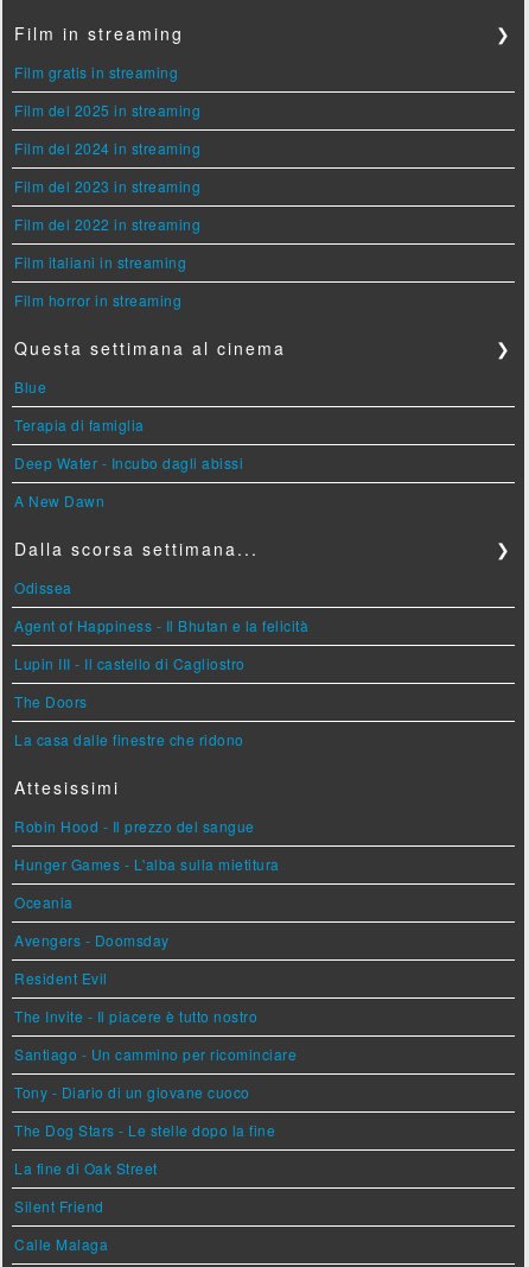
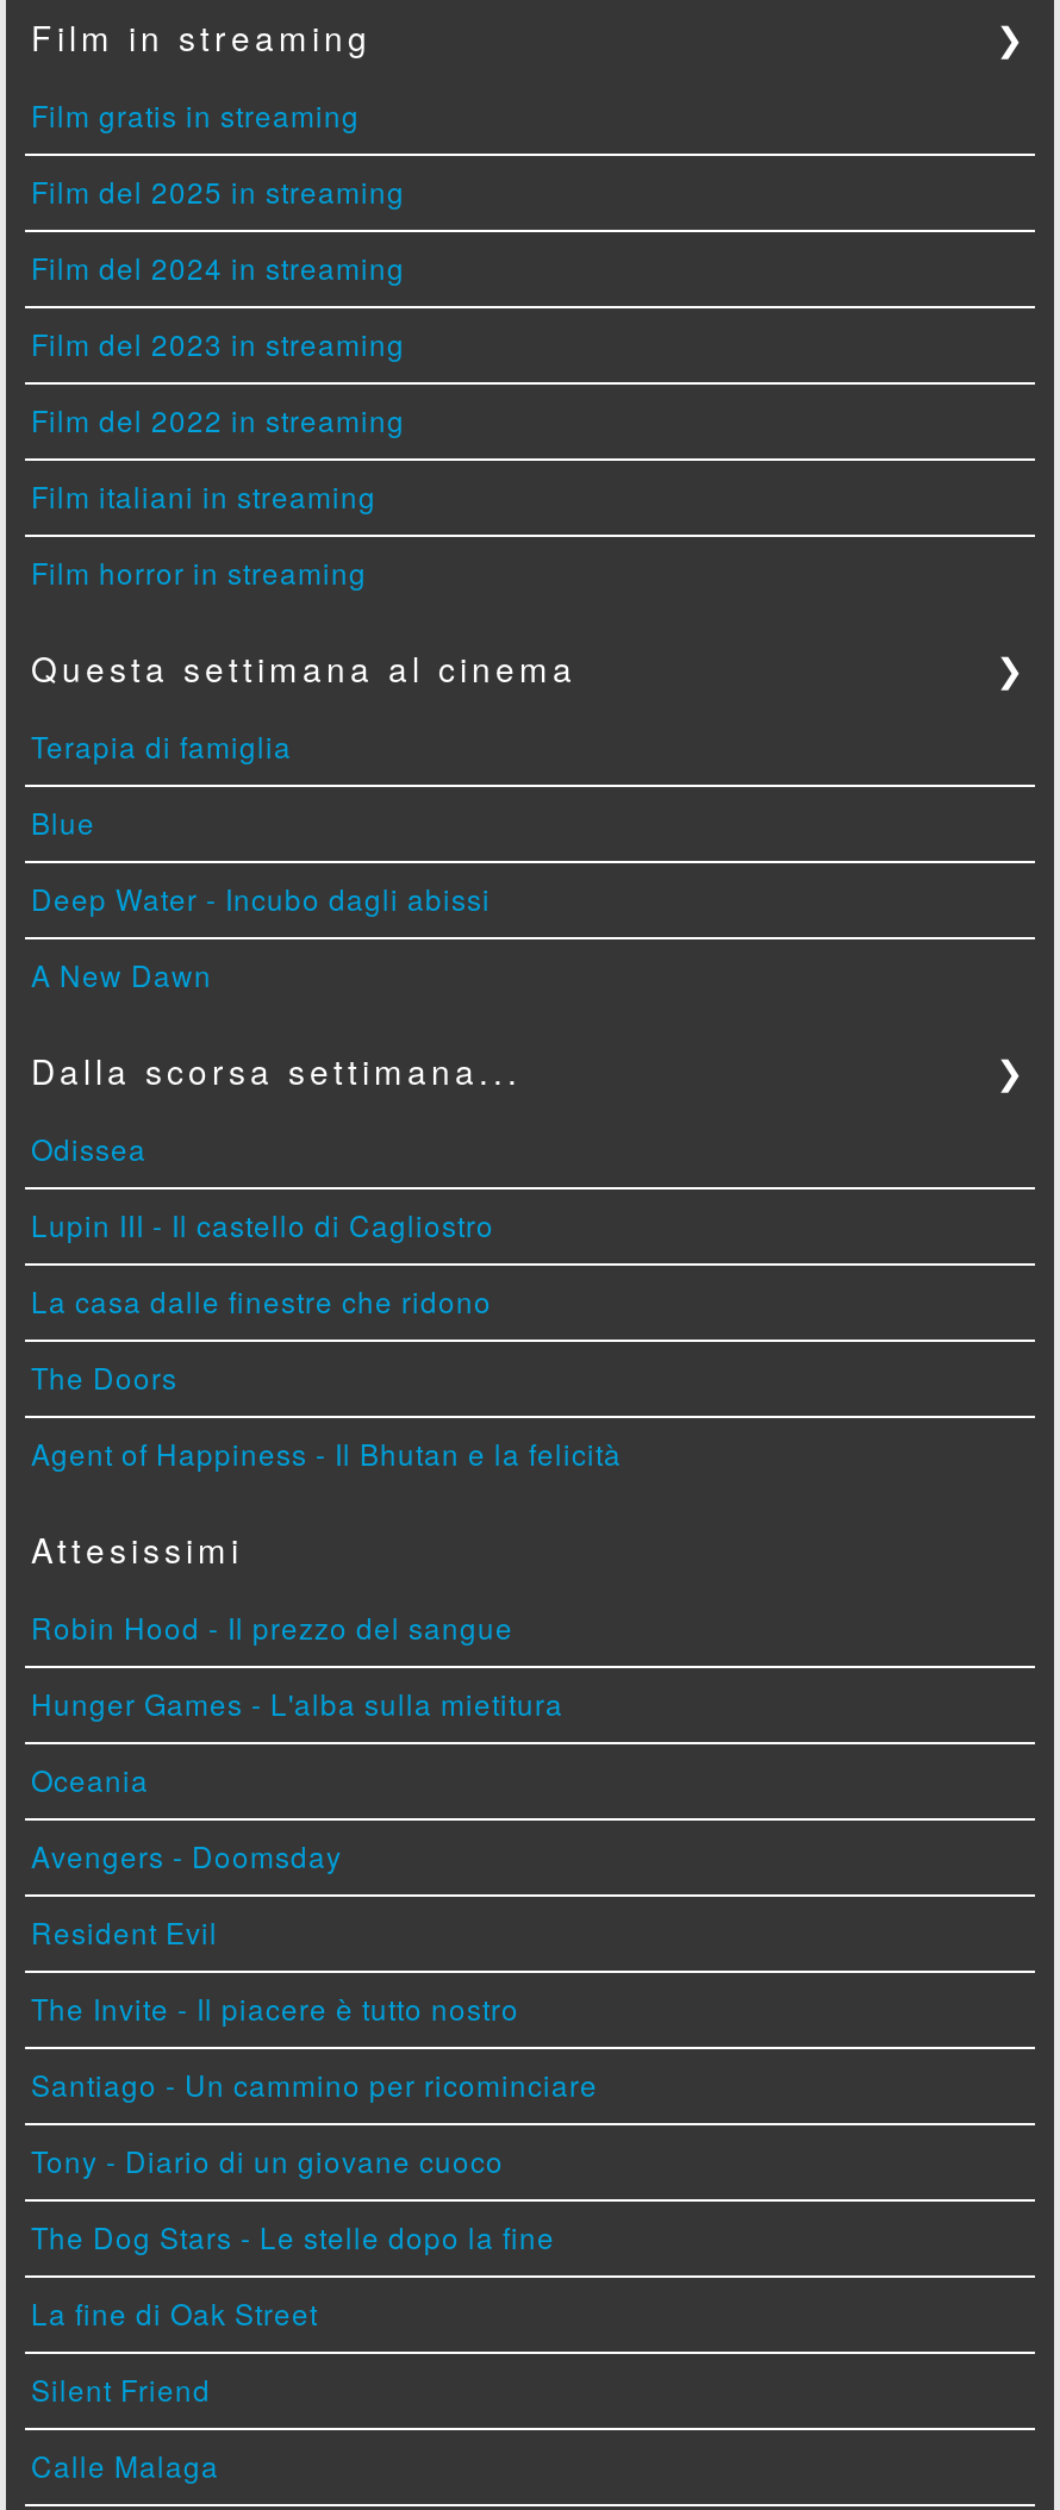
moved down: Blue

moved up: Terapia di famiglia

moved down: Agent of Happiness - Il Bhutan e la felicità

moved up: Lupin III - Il castello di Cagliostro | The Doors | La casa dalle finestre che ridono
